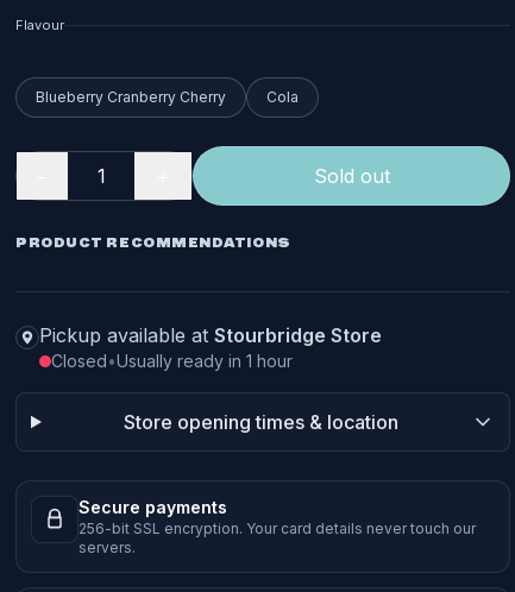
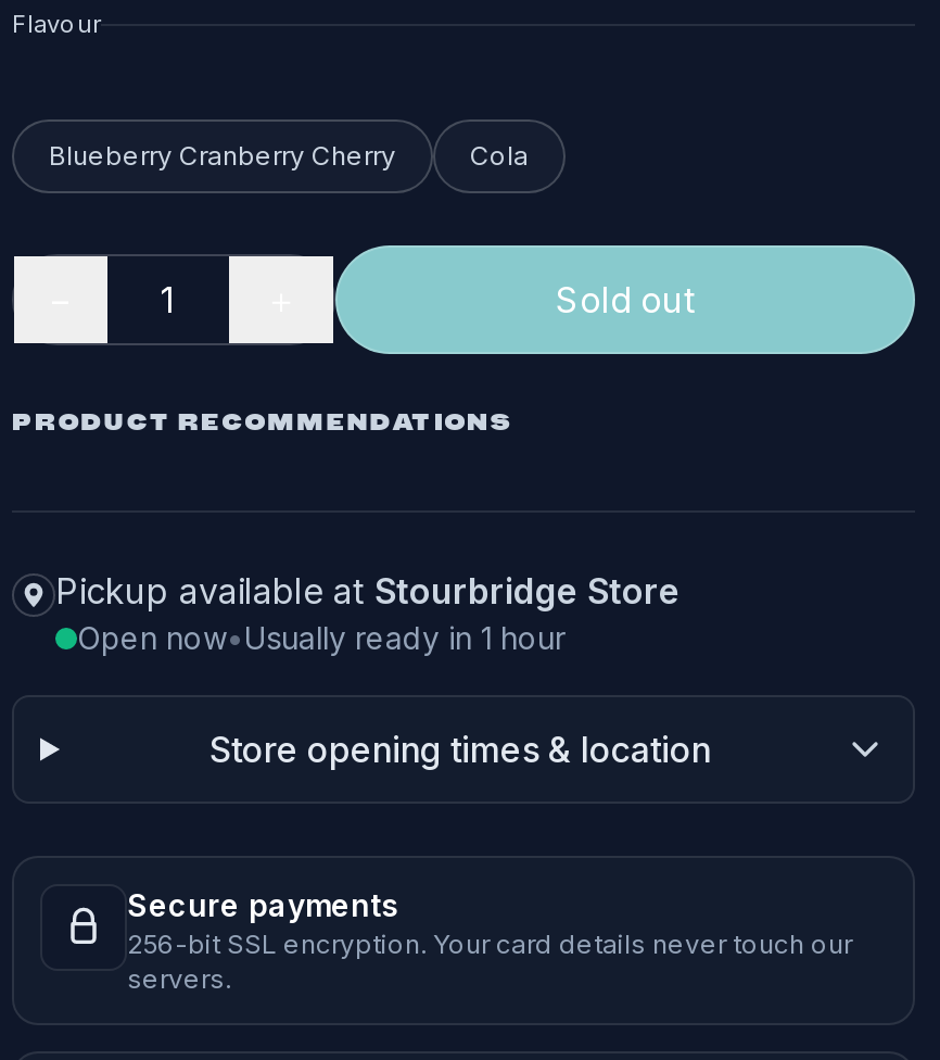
- Closed• Usually ready in 1 hour
+ Open now• Usually ready in 1 hour
